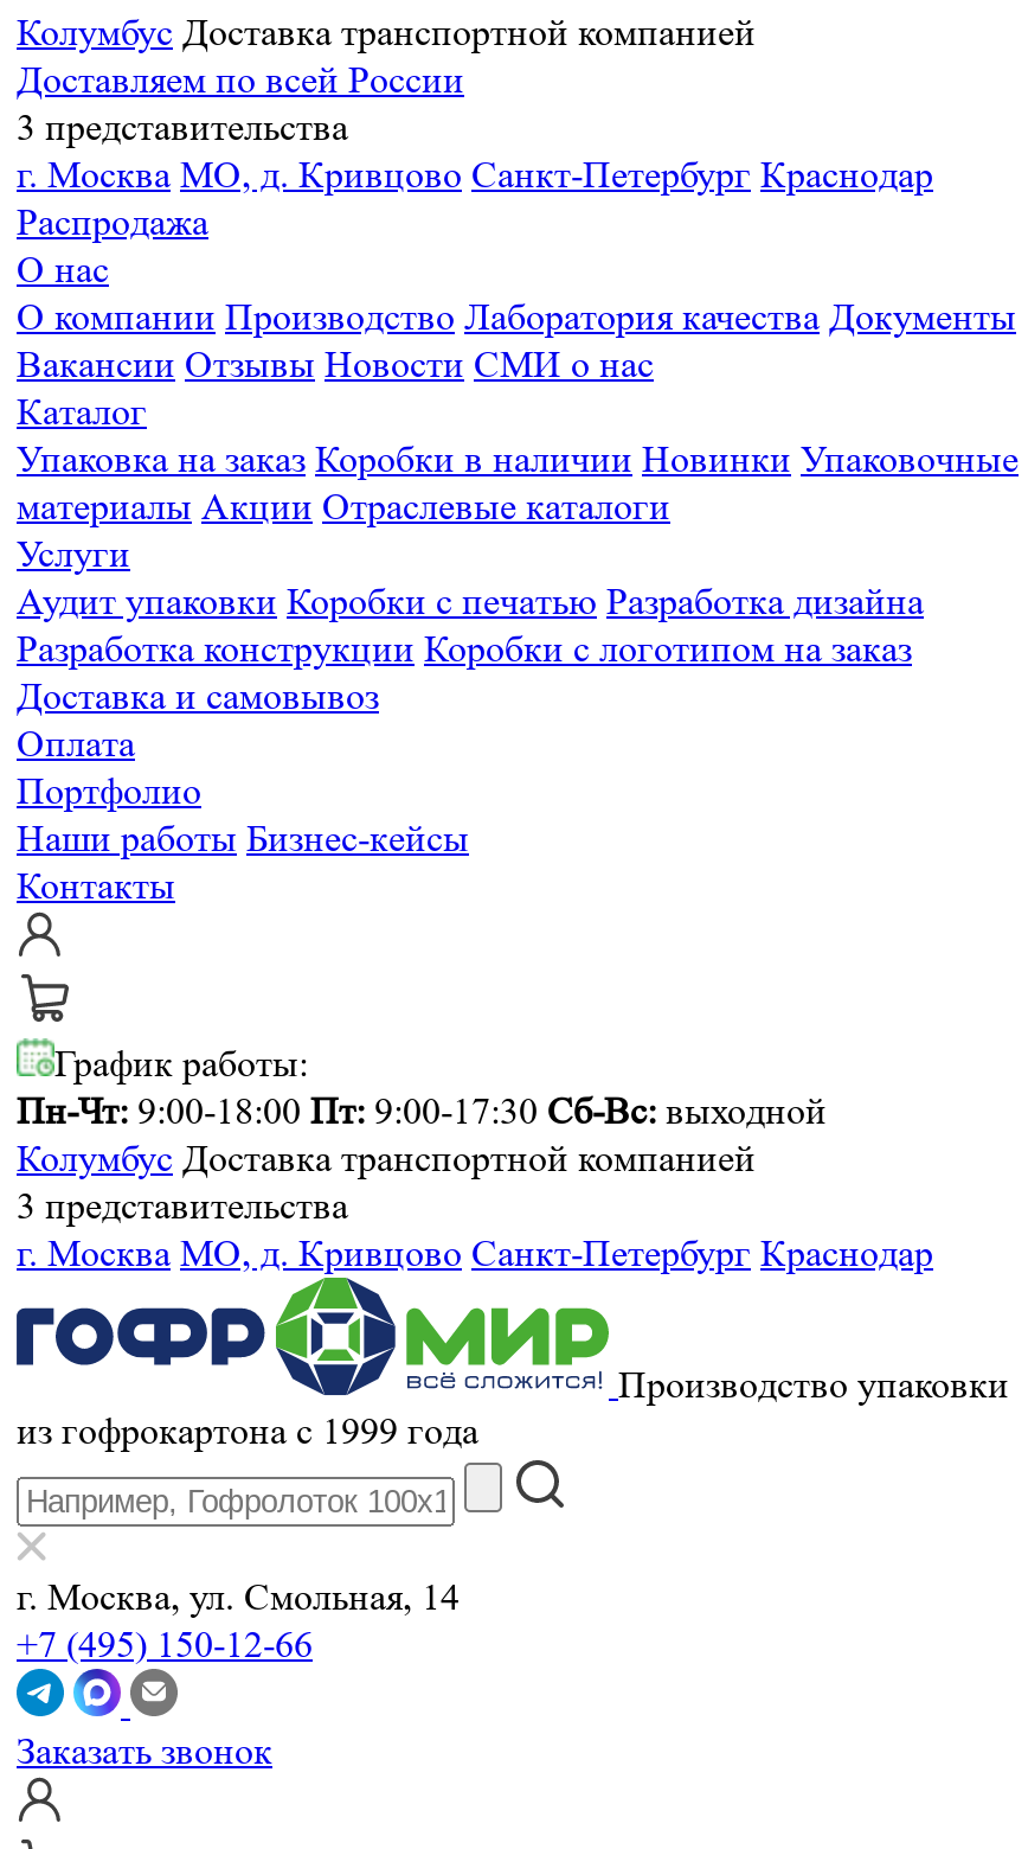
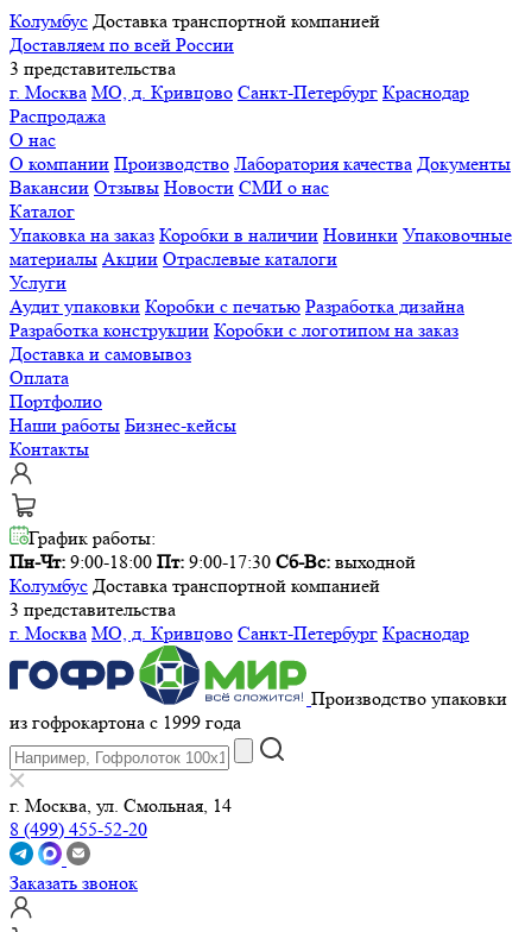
- +7 (495) 150-12-66
+ 8 (499) 455-52-20
